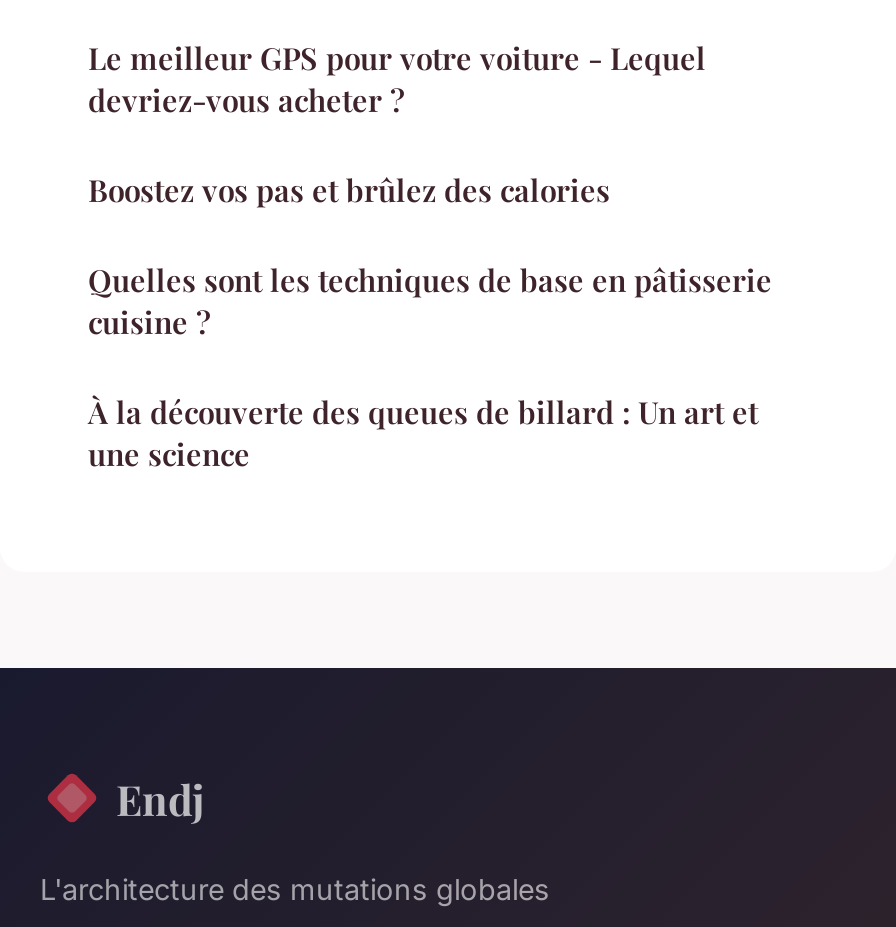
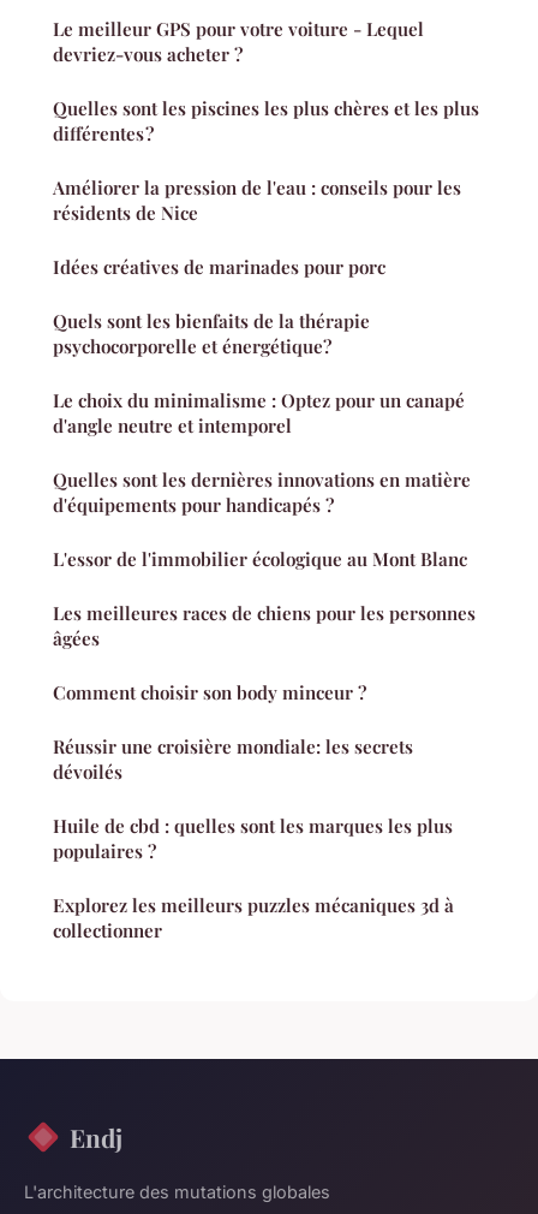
- Boostez vos pas et brûlez des calories
- Quelles sont les techniques de base en pâtisserie
- cuisine ?
- À la découverte des queues de billard : Un art et
- une science
+ Quelles sont les piscines les plus chères et les plus
+ différentes ?
+ Améliorer la pression de l'eau : conseils pour les
+ résidents de Nice
+ Idées créatives de marinades pour porc
+ Quels sont les bienfaits de la thérapie
+ psychocorporelle et énergétique?
+ Le choix du minimalisme : Optez pour un canapé
+ d'angle neutre et intemporel
+ Quelles sont les dernières innovations en matière
+ d'équipements pour handicapés ?
+ L'essor de l'immobilier écologique au Mont Blanc
+ Les meilleures races de chiens pour les personnes
+ âgées
+ Comment choisir son body minceur ?
+ Réussir une croisière mondiale: les secrets
+ dévoilés
+ Huile de cbd : quelles sont les marques les plus
+ populaires ?
+ Explorez les meilleurs puzzles mécaniques 3d à
+ collectionner
